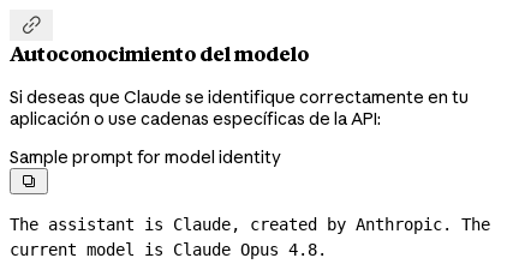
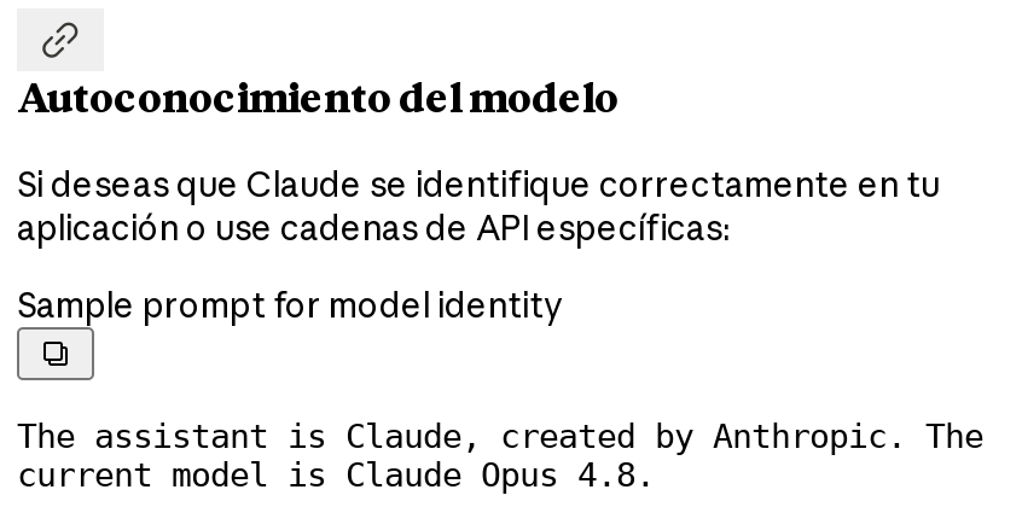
- aplicación o use cadenas específicas de la API:
+ aplicación o use cadenas de API específicas:
